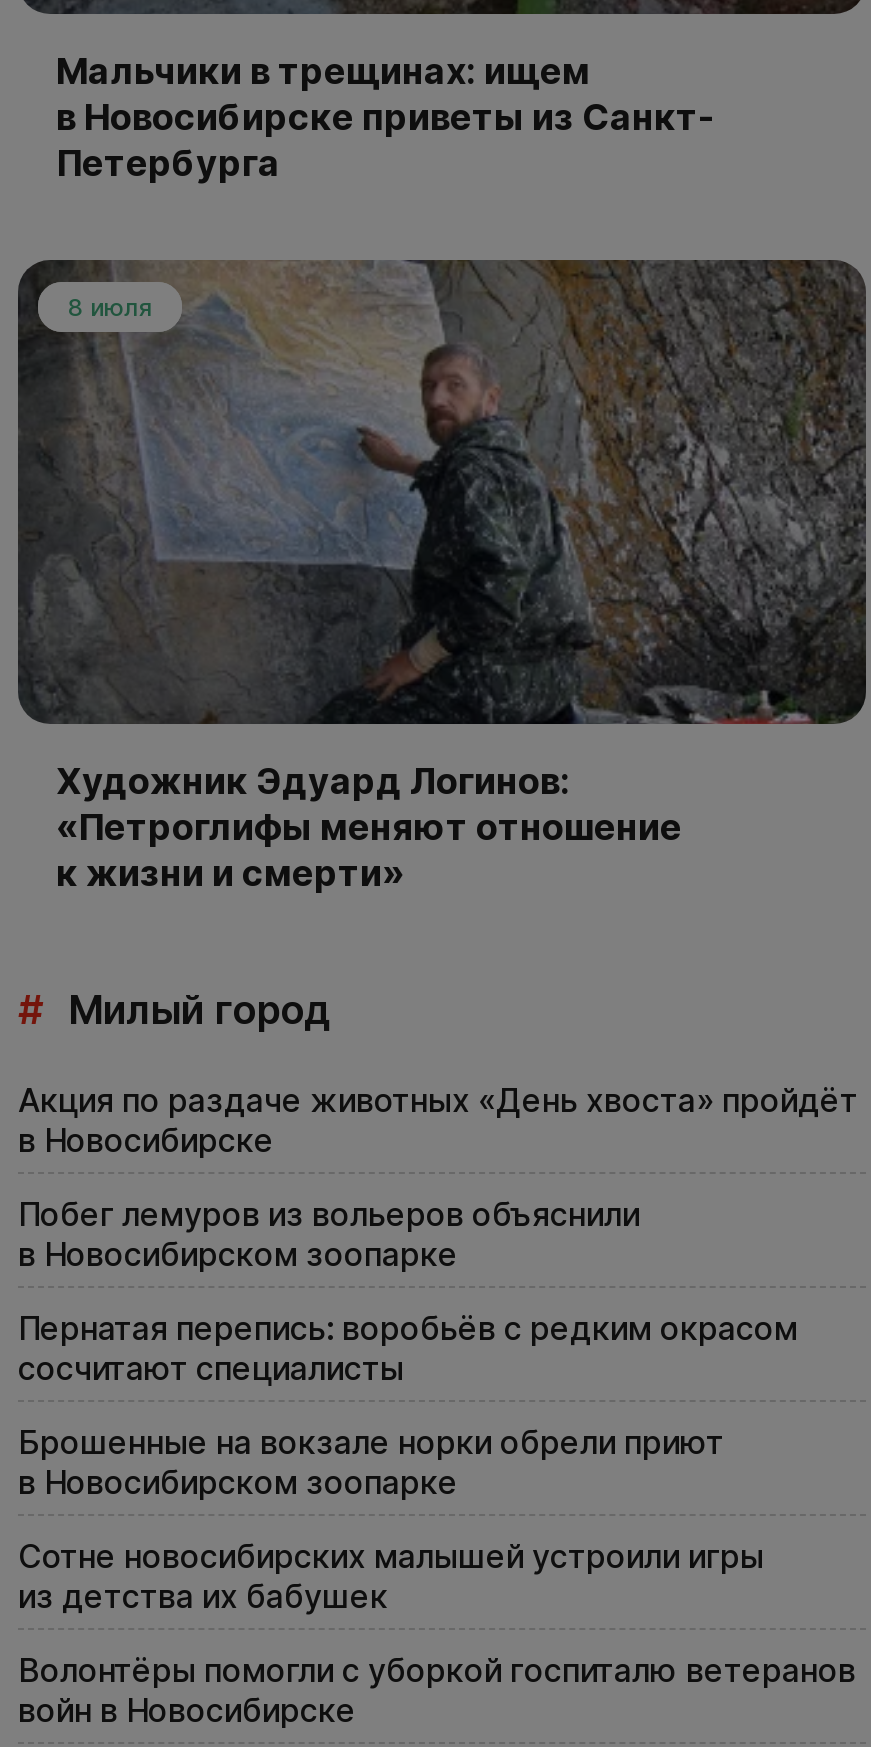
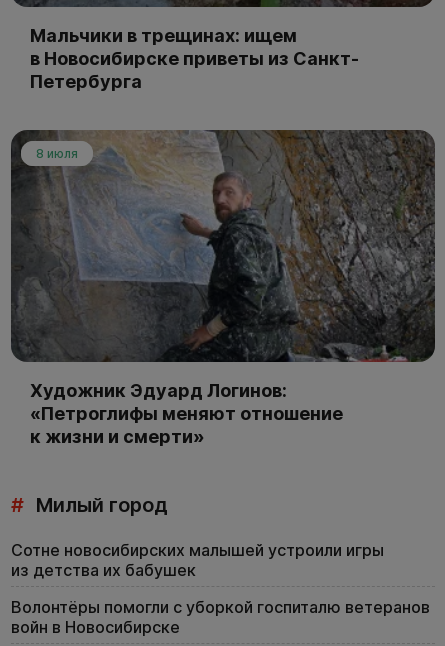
- Акция по раздаче животных «День хвоста» пройдёт
- в Новосибирске
- Побег лемуров из вольеров объяснили
- в Новосибирском зоопарке
- Пернатая перепись: воробьёв с редким окрасом
- сосчитают специалисты
- Брошенные на вокзале норки обрели приют
- в Новосибирском зоопарке
